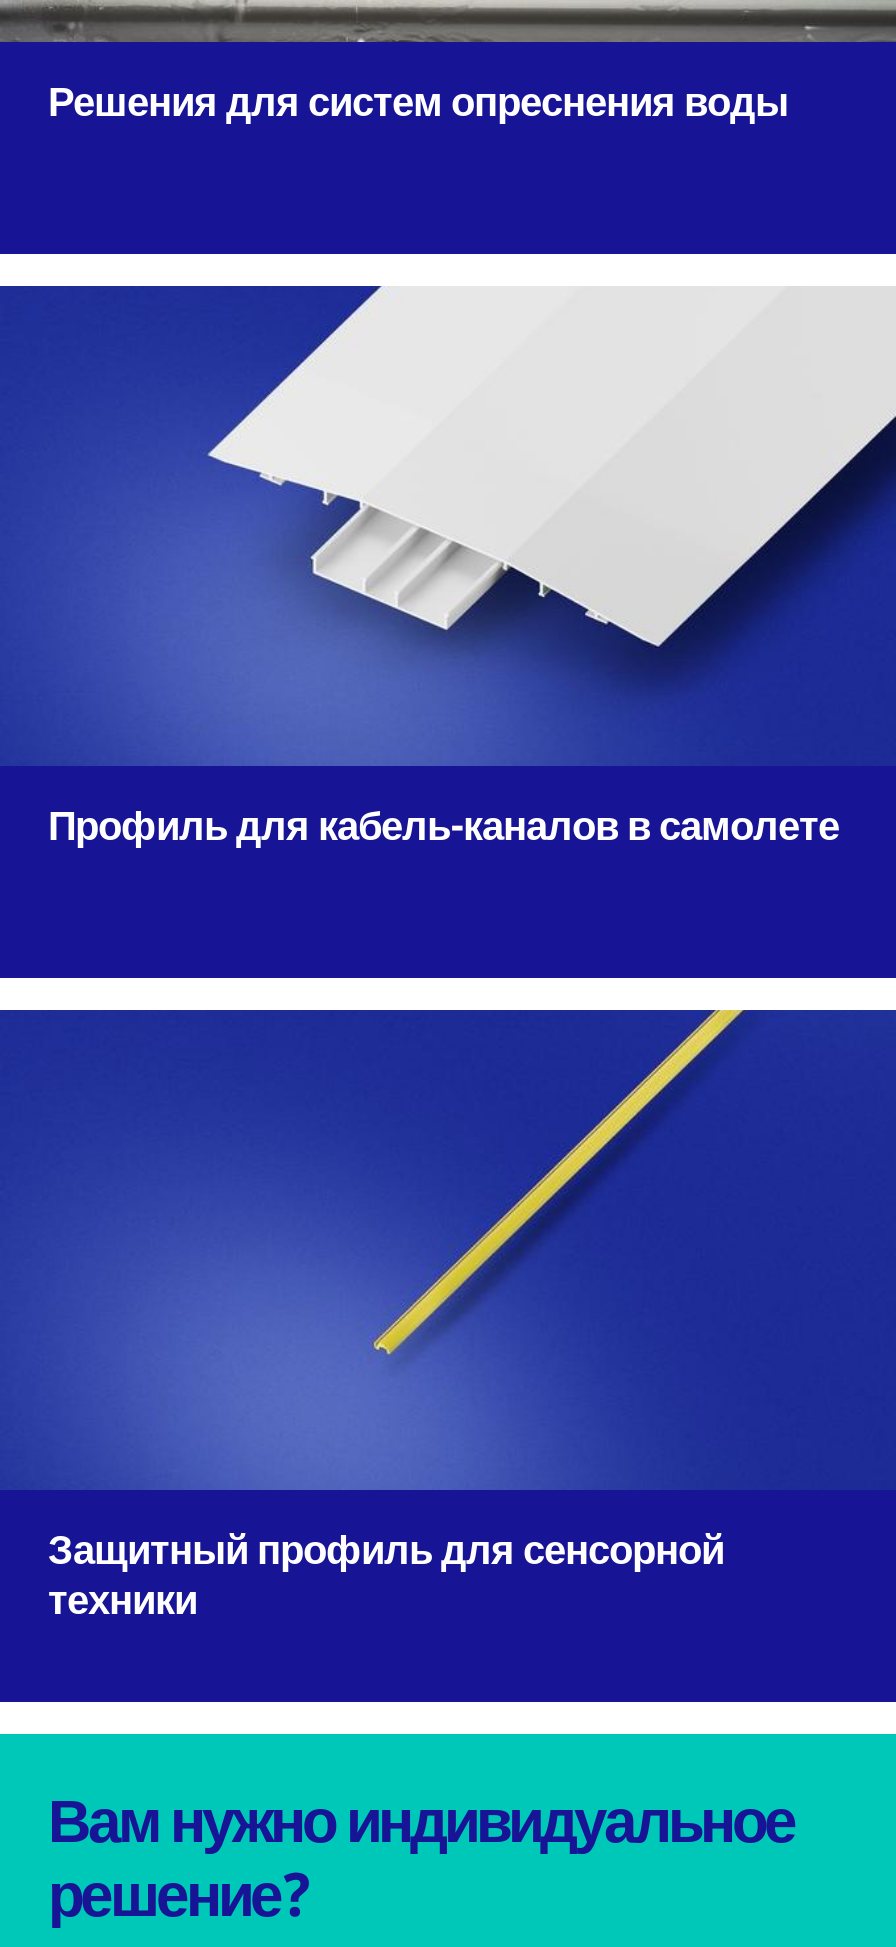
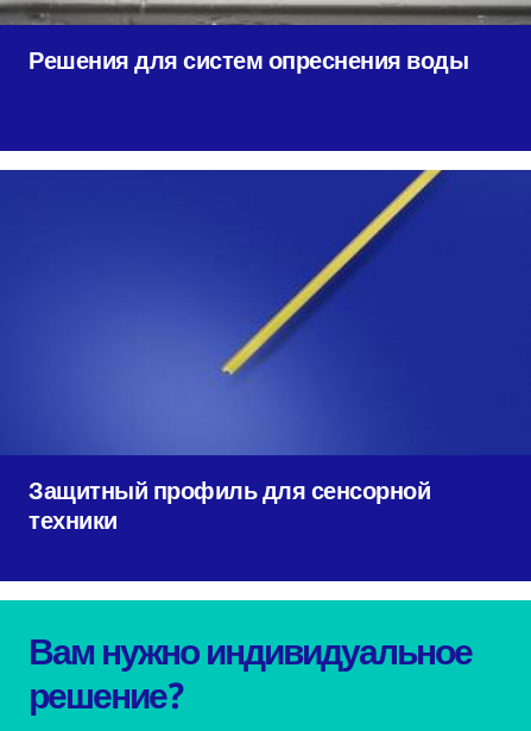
- [image]

- Профиль для кабель-каналов в самолете
